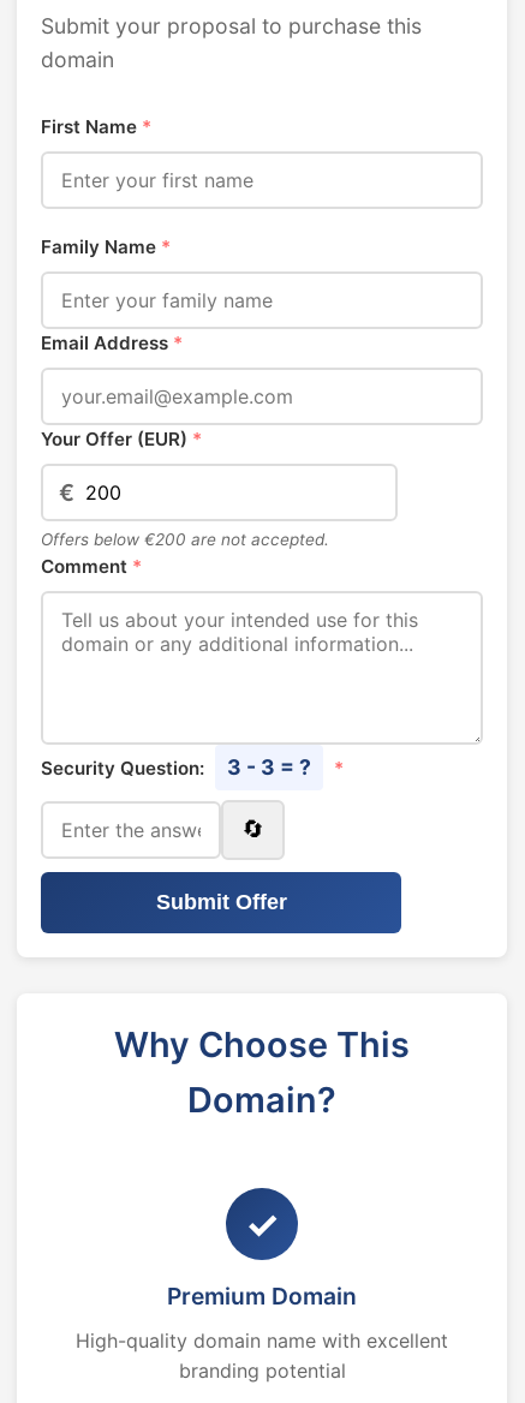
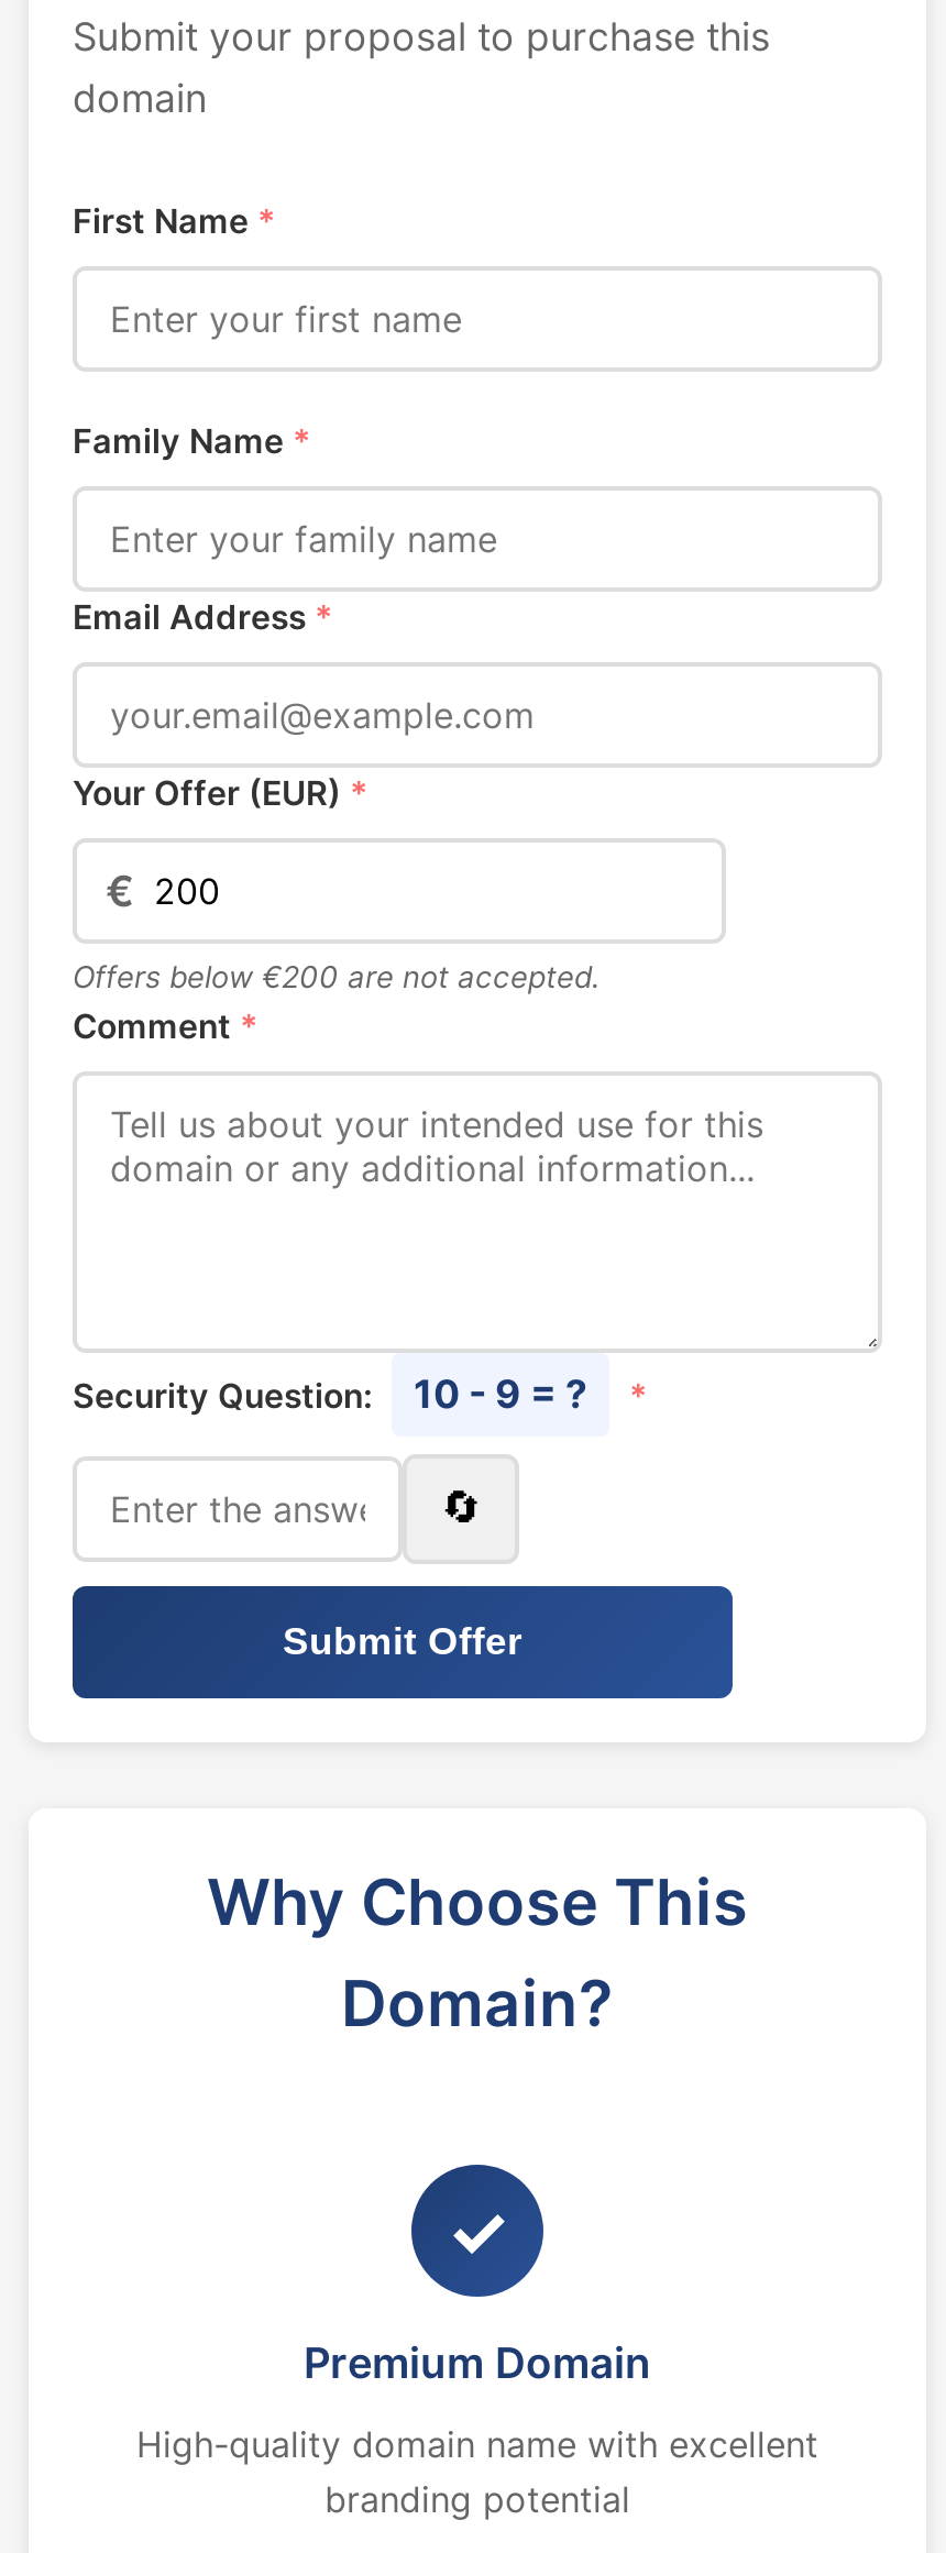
- 3 - 3 = ?
+ 10 - 9 = ?
